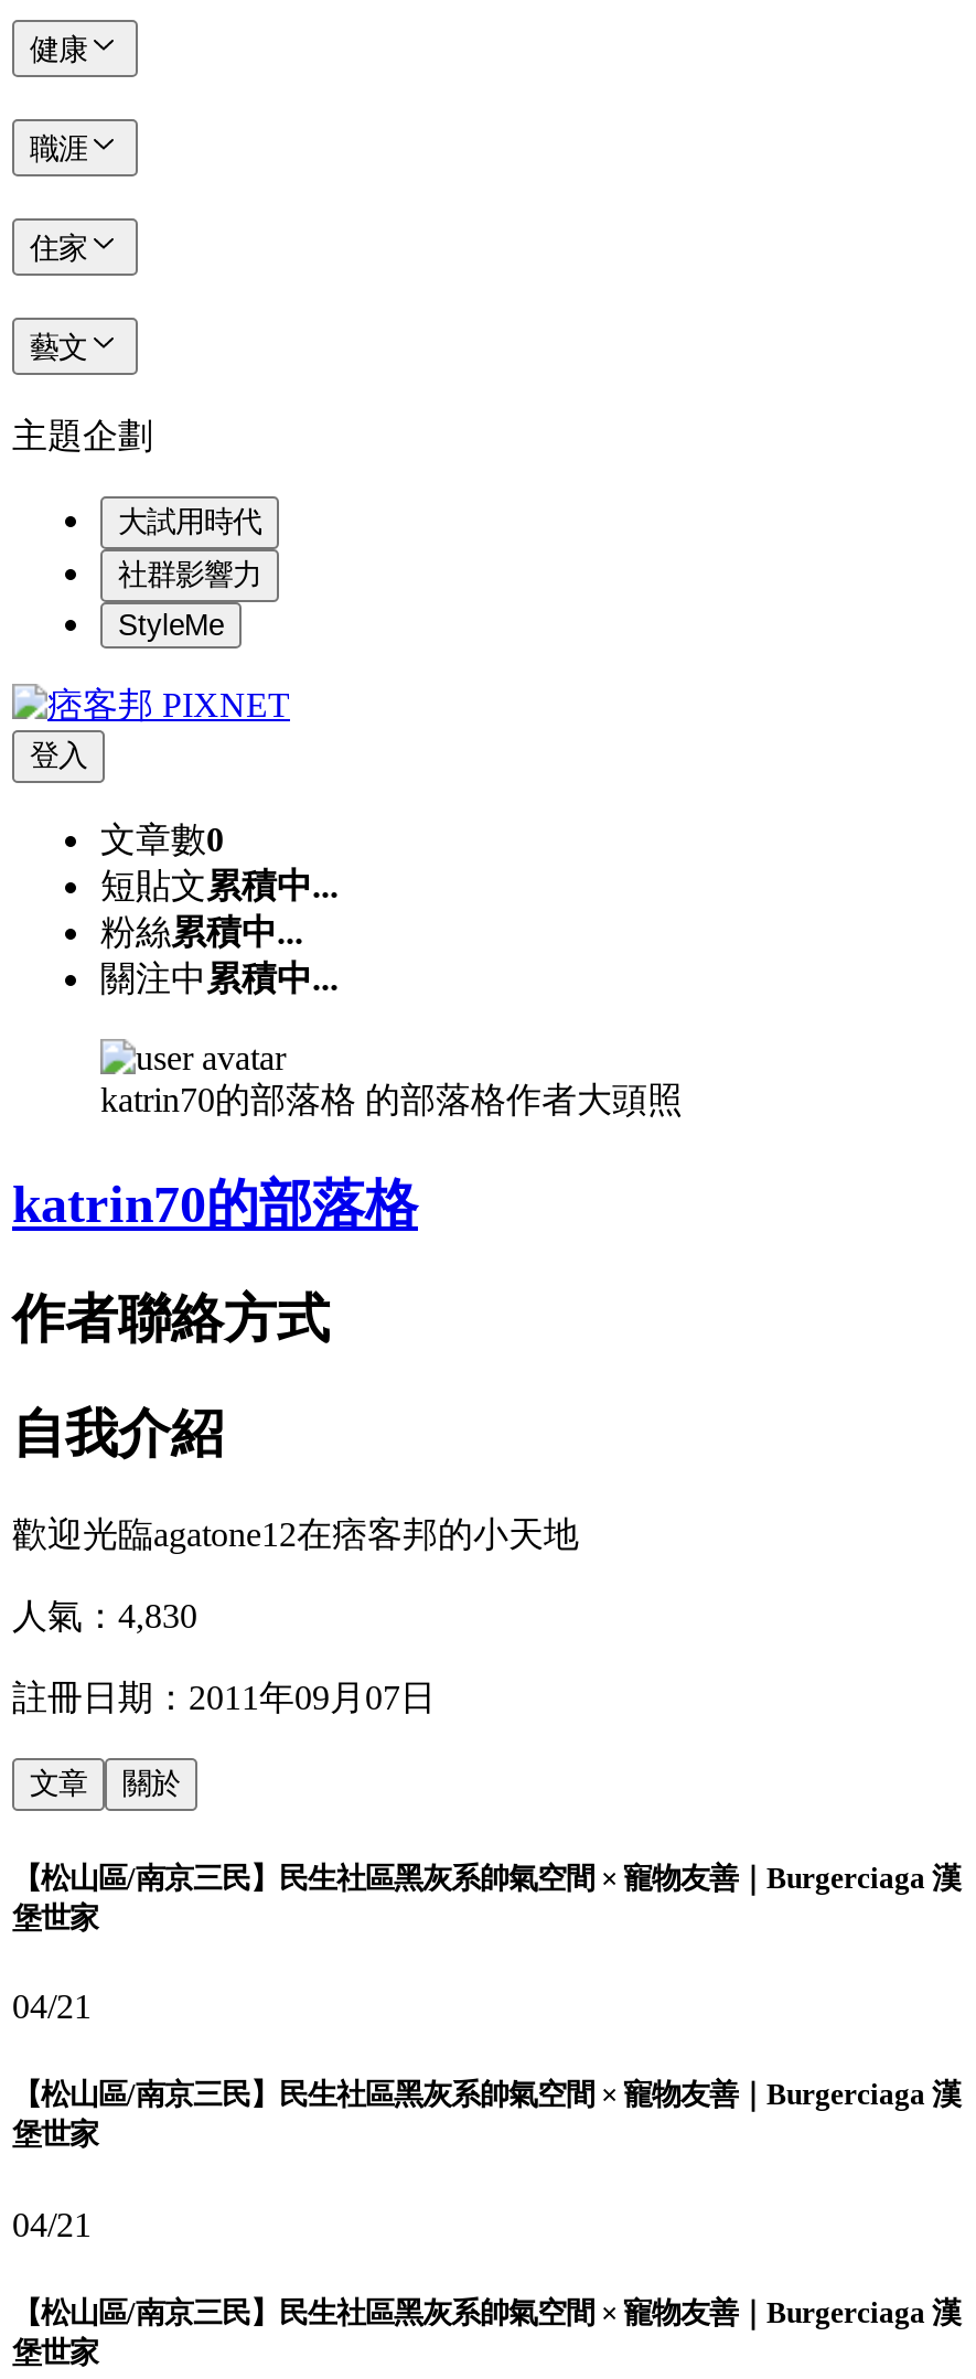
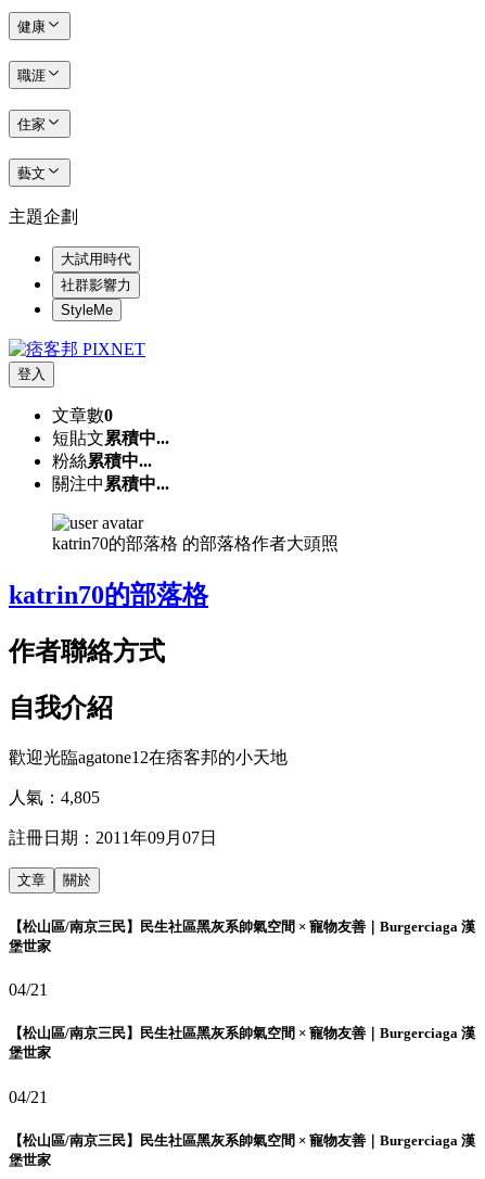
- 人氣：4,830
+ 人氣：4,805
